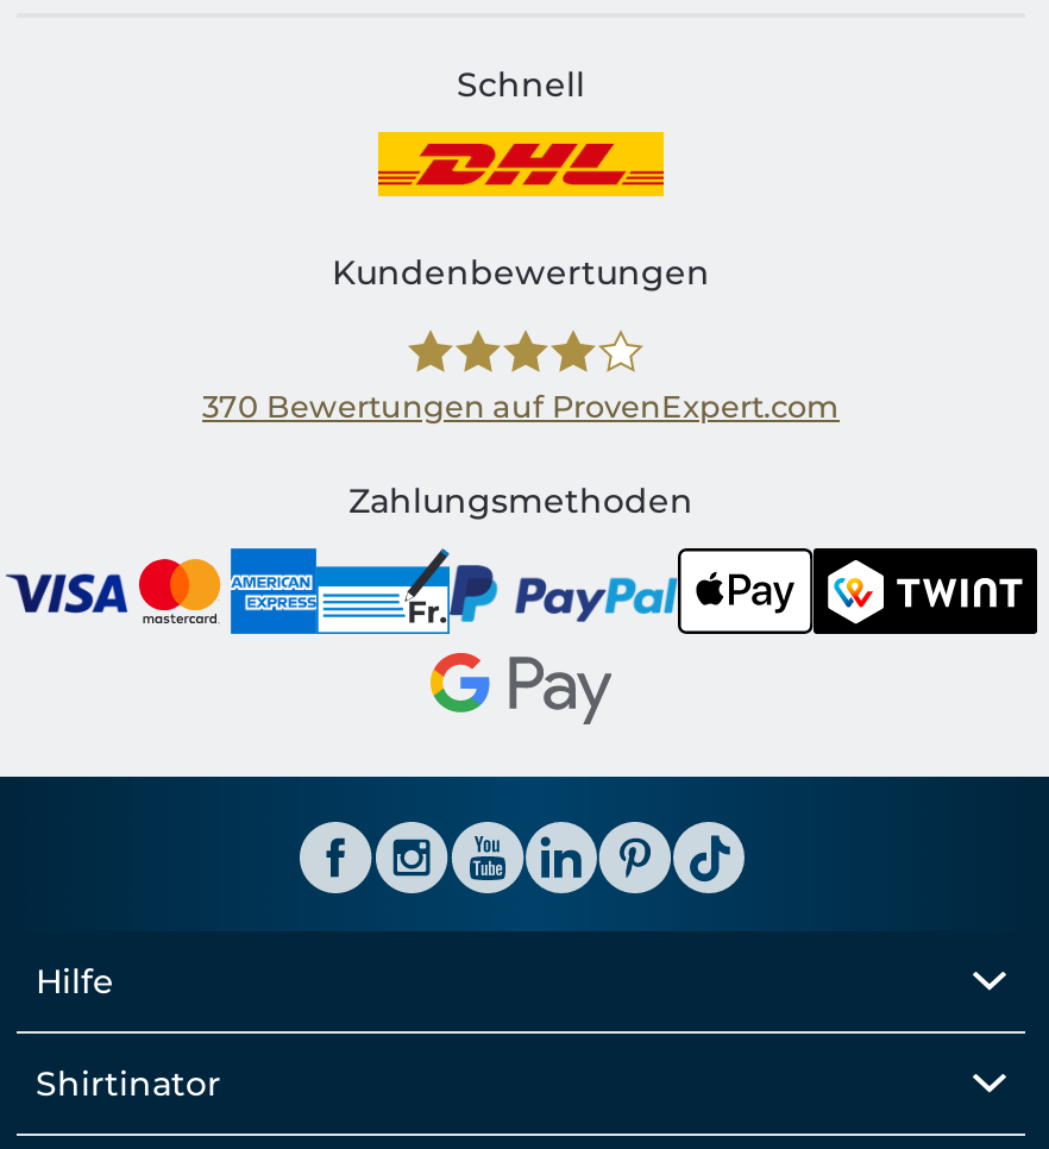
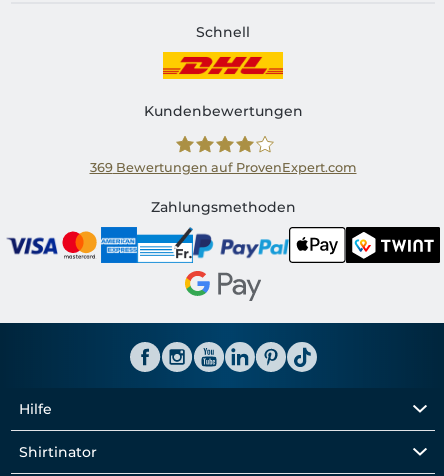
- 370 Bewertungen auf ProvenExpert.com
+ 369 Bewertungen auf ProvenExpert.com
